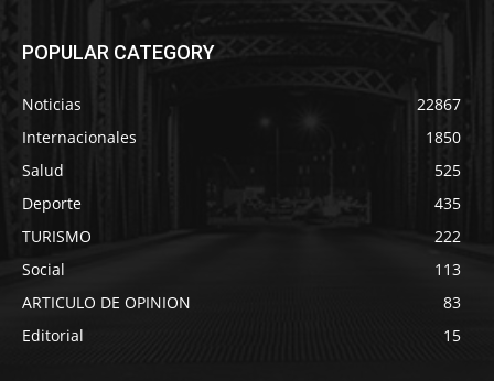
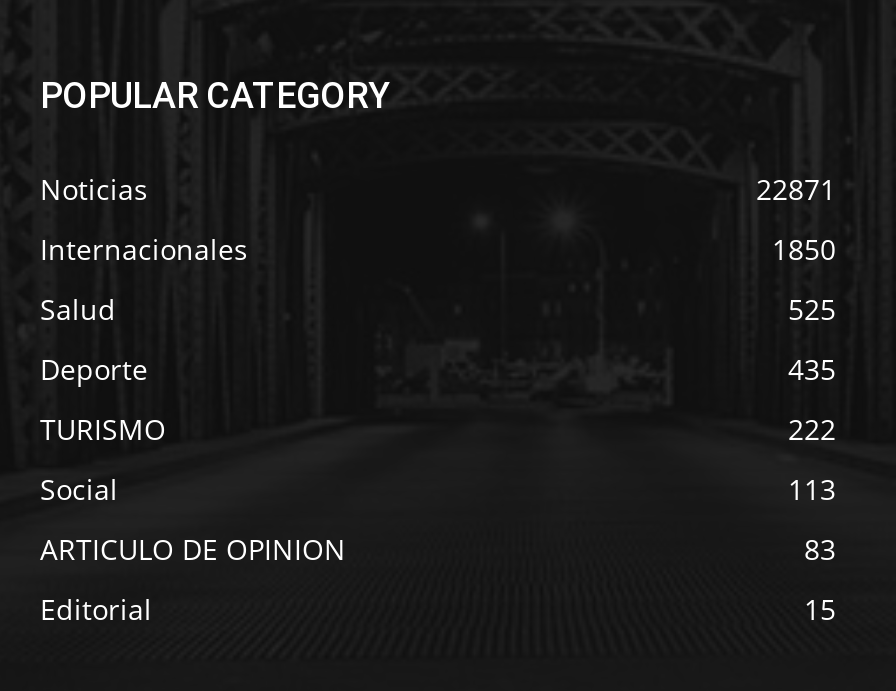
- 22867
+ 22871
